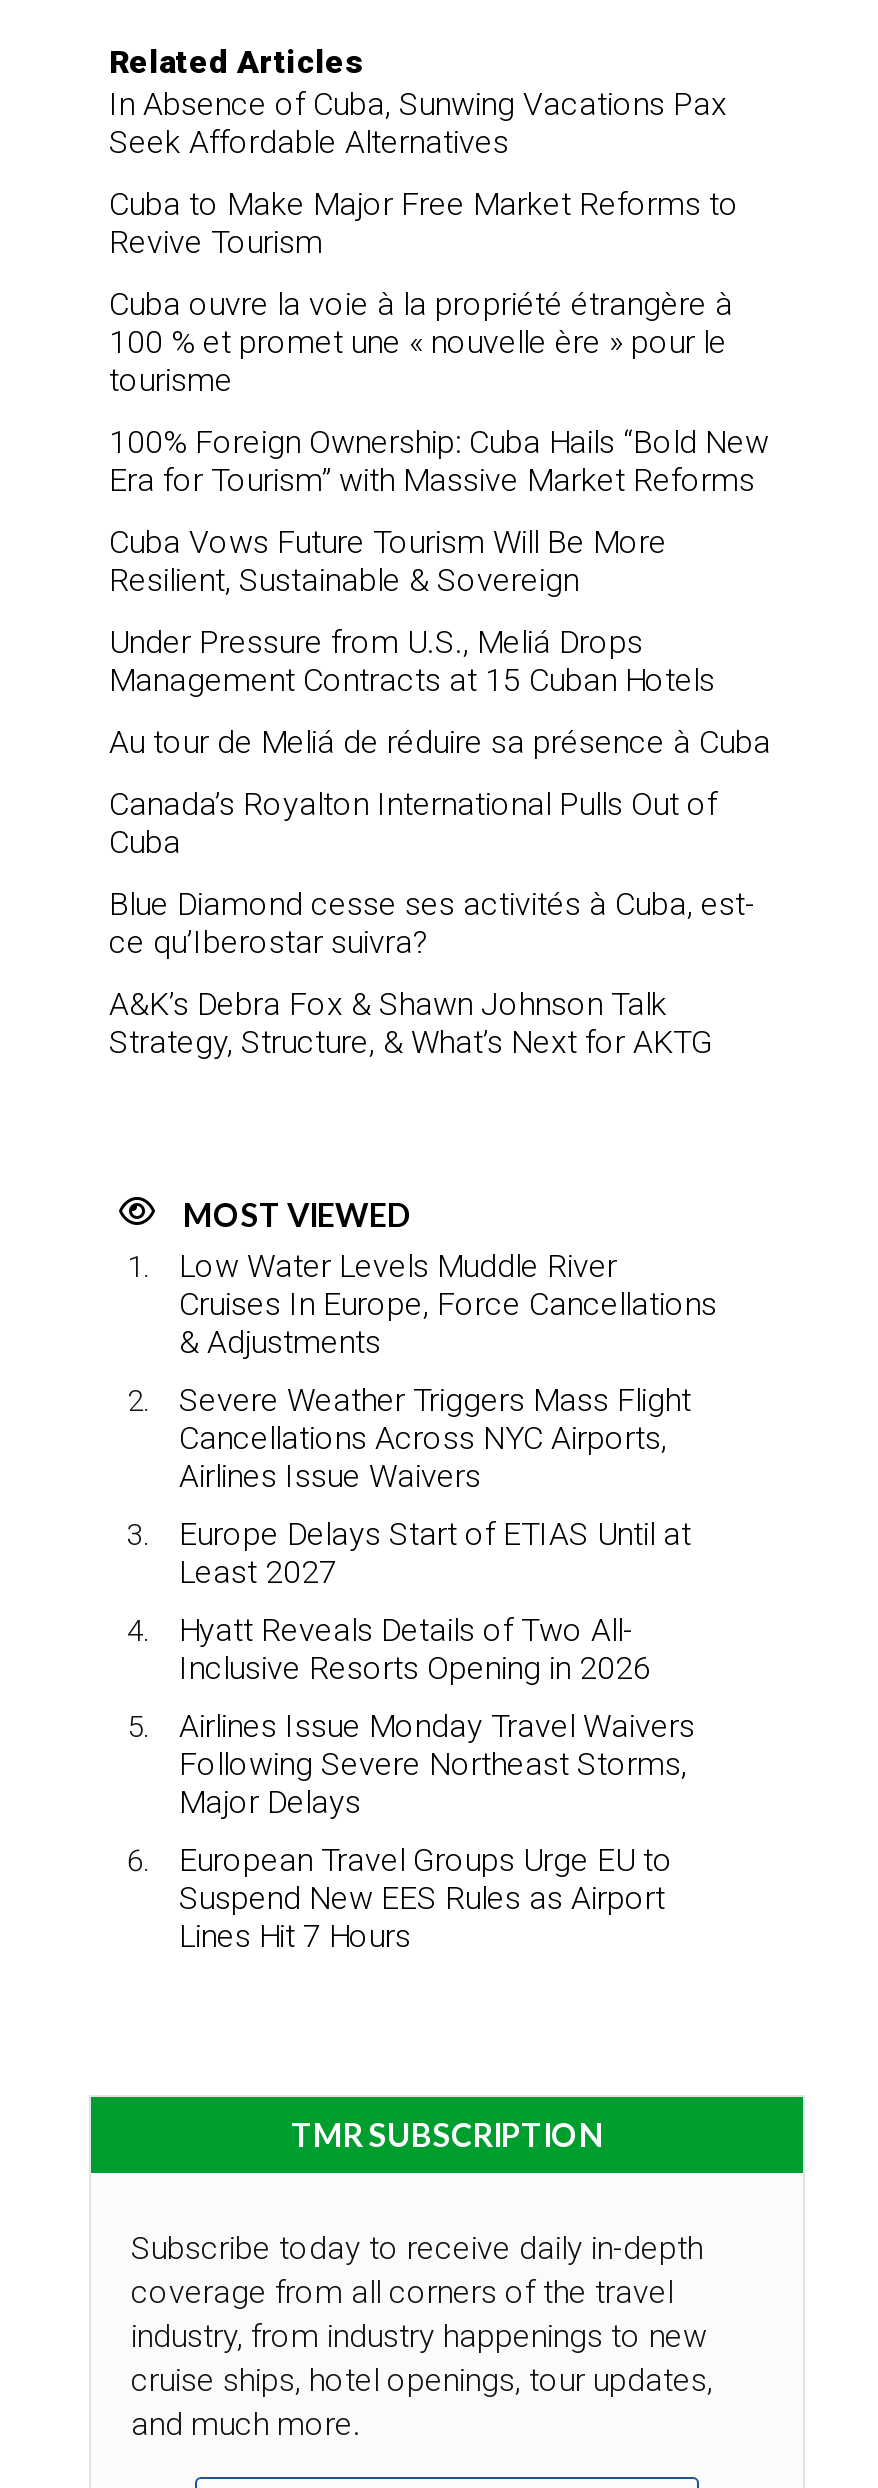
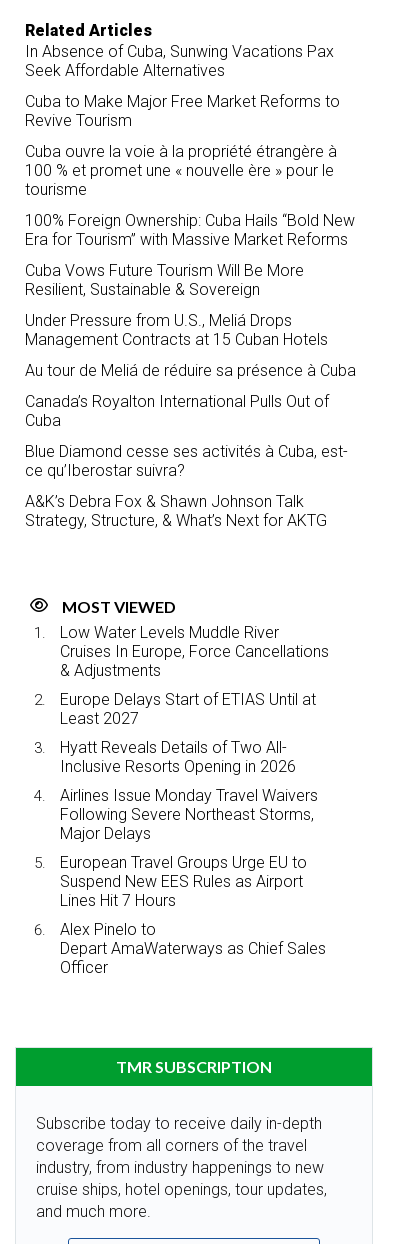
- Severe Weather Triggers Mass Flight
- Cancellations Across NYC Airports,
- Airlines Issue Waivers

moved up: Europe Delays Start of ETIAS Until at | Least 2027 | Hyatt Reveals Details of Two All- | ... | Suspend New EES Rules as Airport | Lines Hit 7 Hours

+ Alex Pinelo to
+ Depart AmaWaterways as Chief Sales
+ Officer
